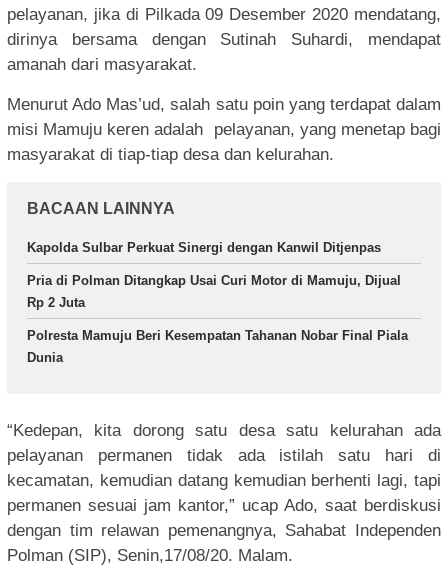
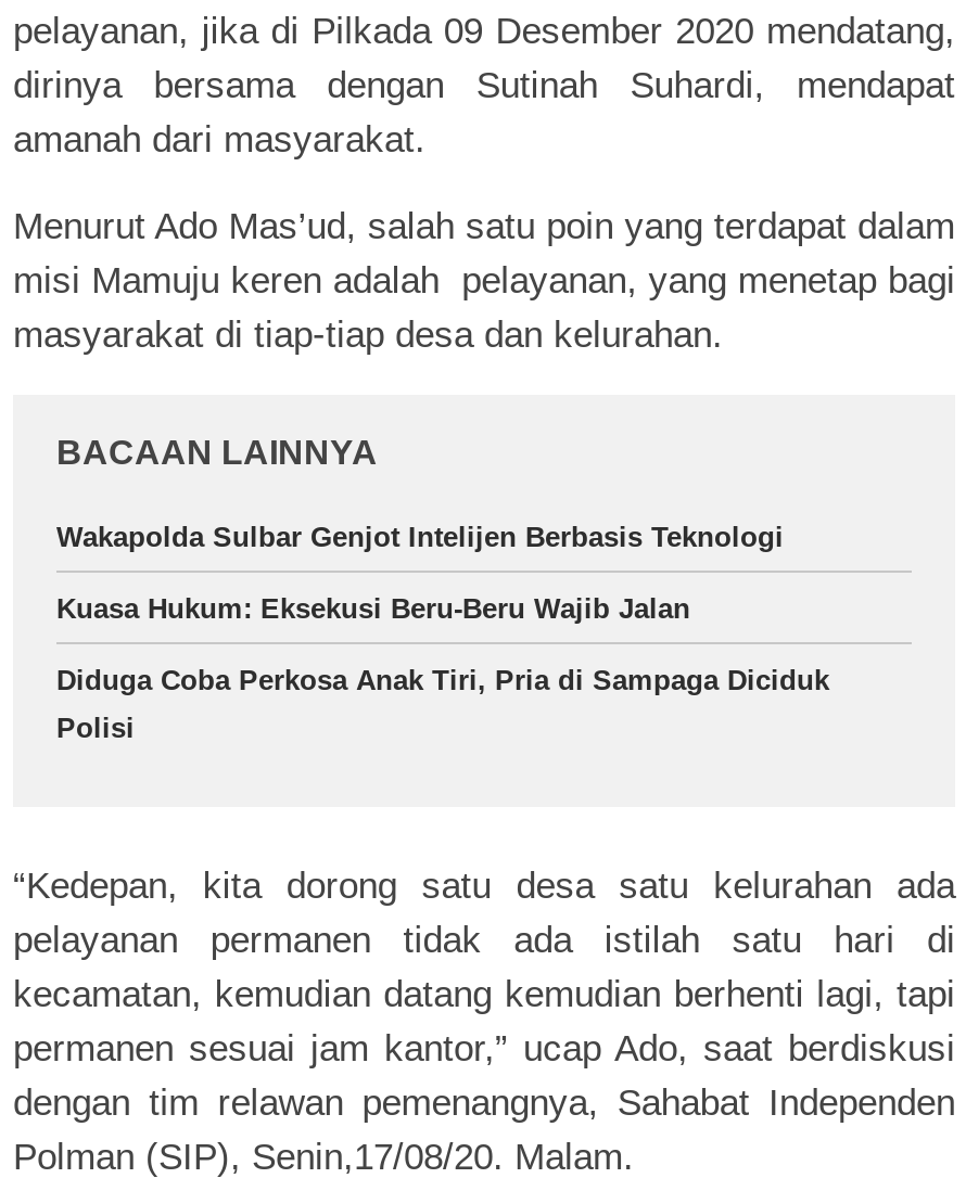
- Kapolda Sulbar Perkuat Sinergi dengan Kanwil Ditjenpas
- Pria di Polman Ditangkap Usai Curi Motor di Mamuju, Dijual
- Rp 2 Juta
- Polresta Mamuju Beri Kesempatan Tahanan Nobar Final Piala
- Dunia
+ Wakapolda Sulbar Genjot Intelijen Berbasis Teknologi
+ Kuasa Hukum: Eksekusi Beru-Beru Wajib Jalan
+ Diduga Coba Perkosa Anak Tiri, Pria di Sampaga Diciduk
+ Polisi
